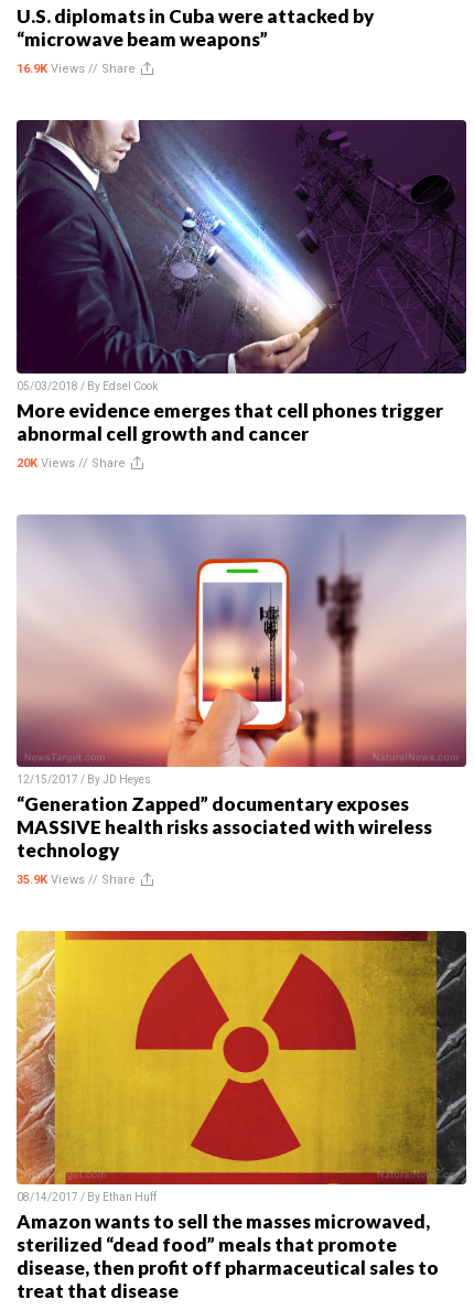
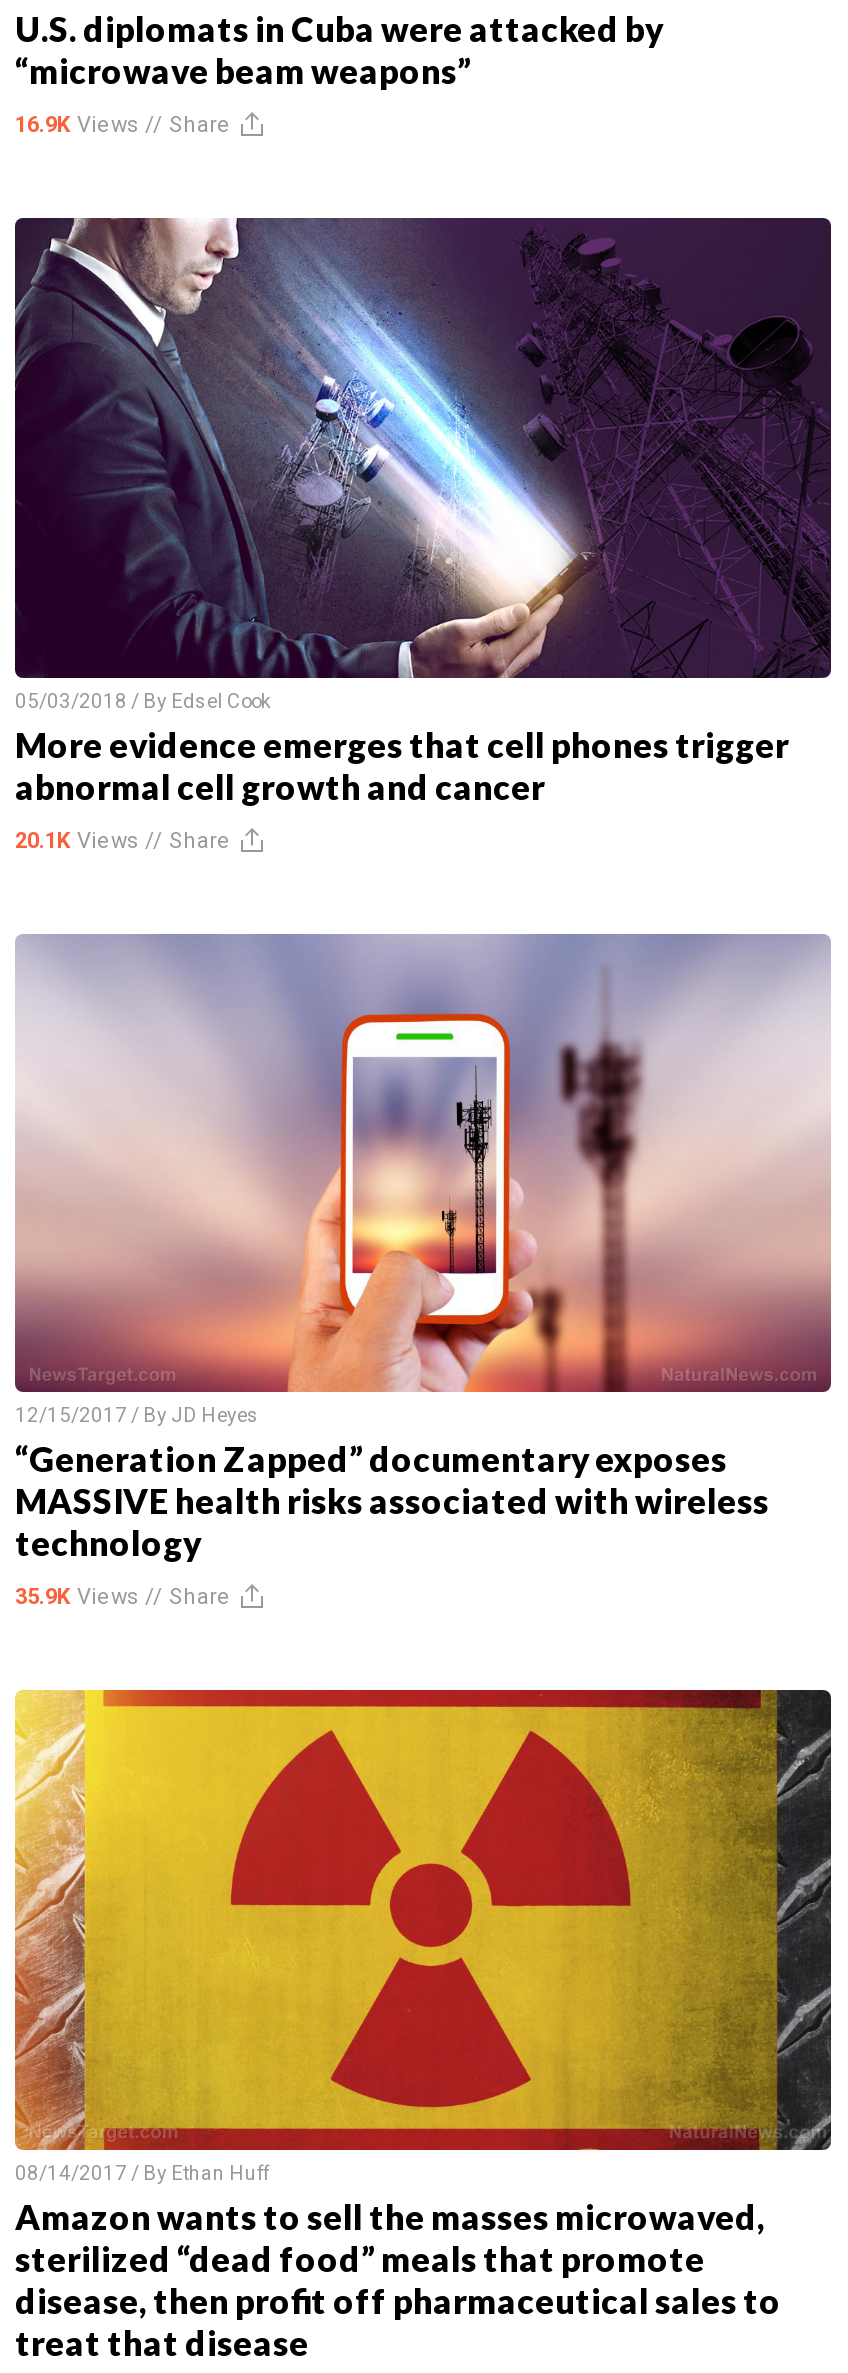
- 20K Views // Share
+ 20.1K Views // Share
